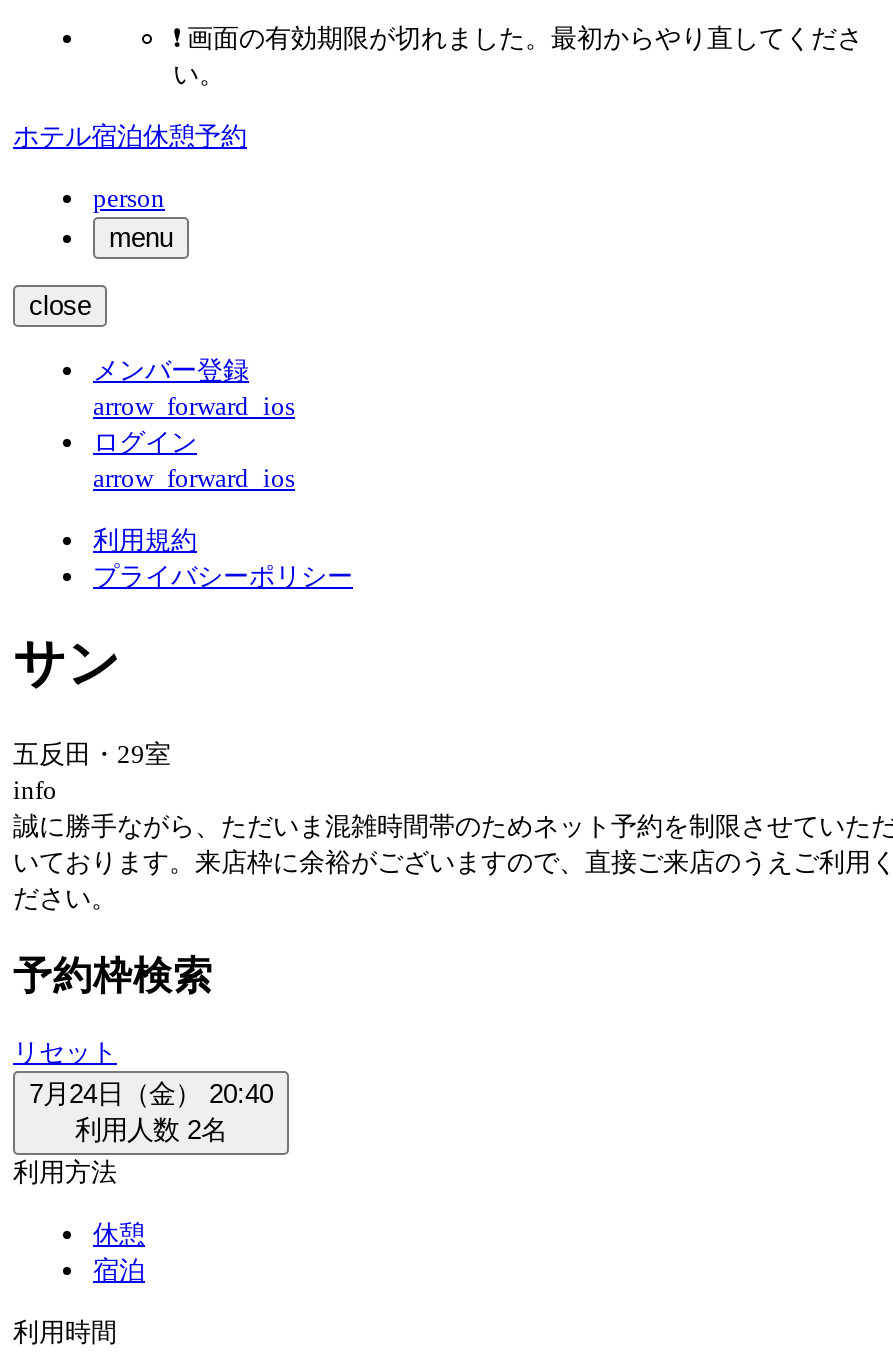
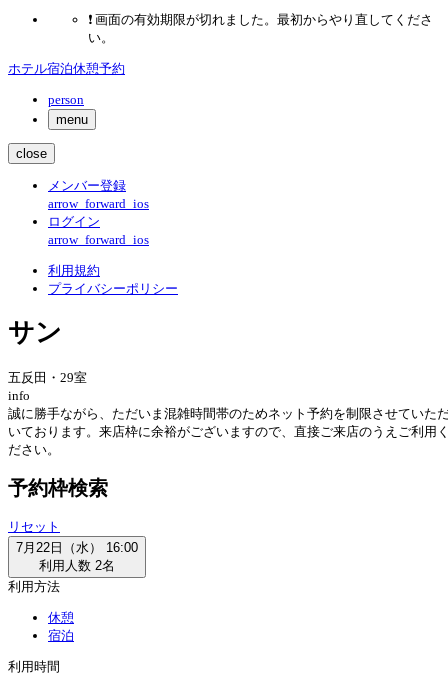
- 7月24日（金） 20:40
+ 7月22日（水） 16:00
